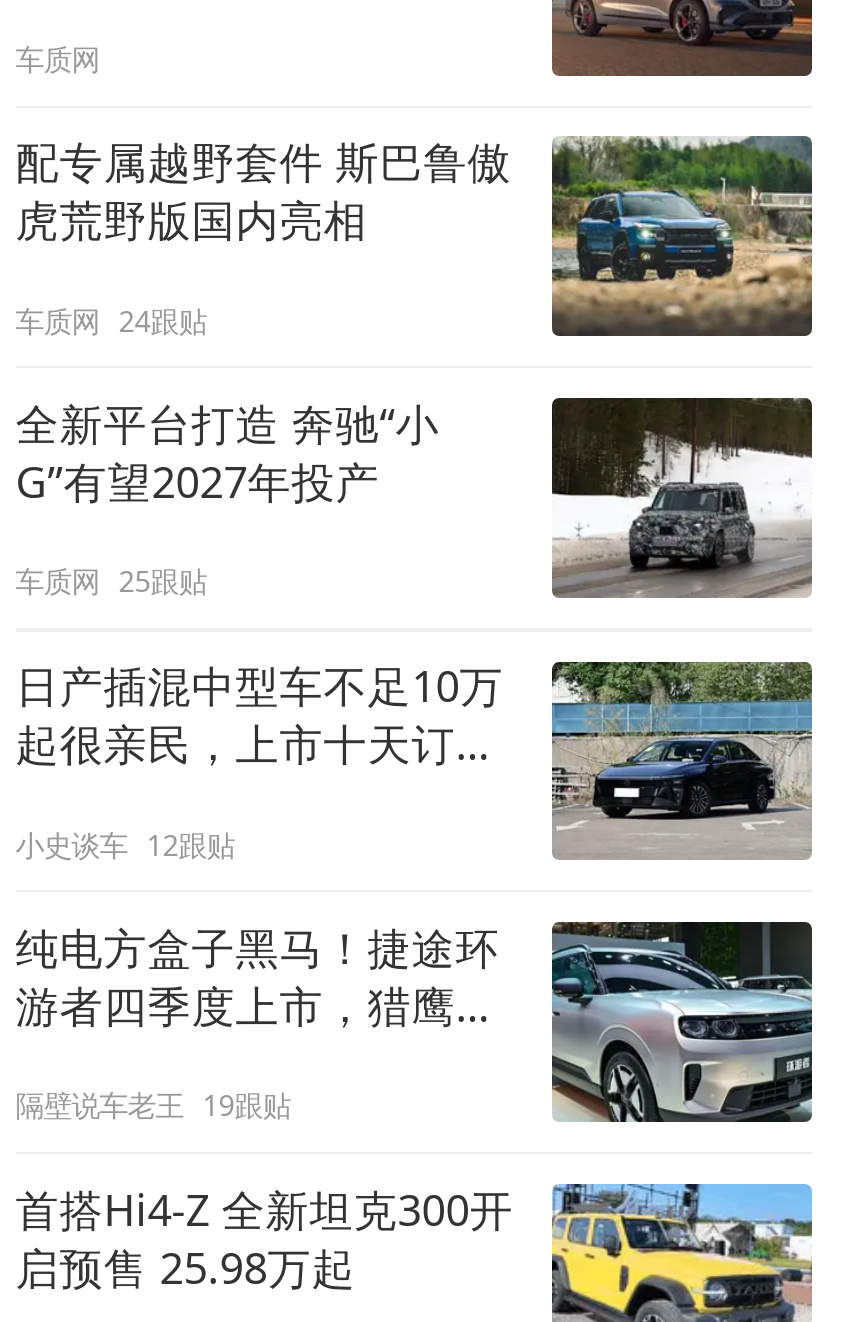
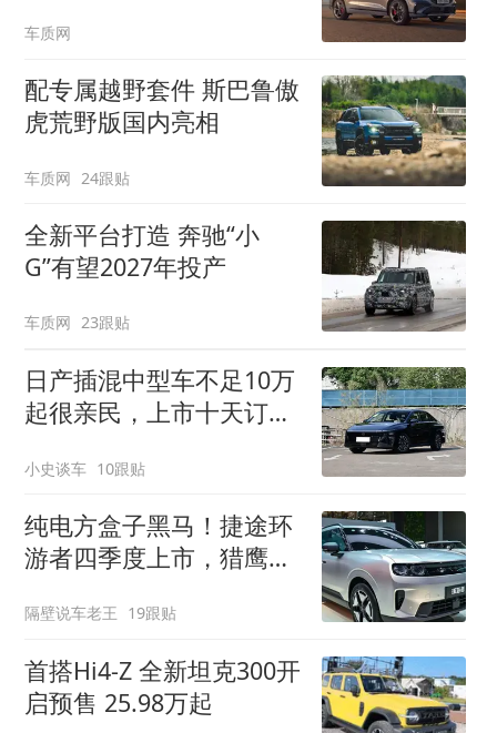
- 车质网 25跟贴
+ 车质网 23跟贴

- 小史谈车 12跟贴
+ 小史谈车 10跟贴
